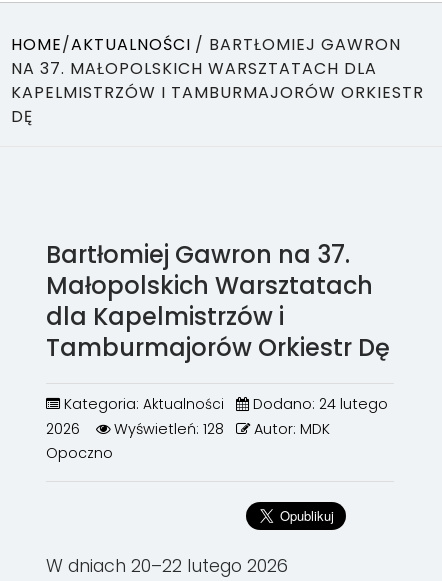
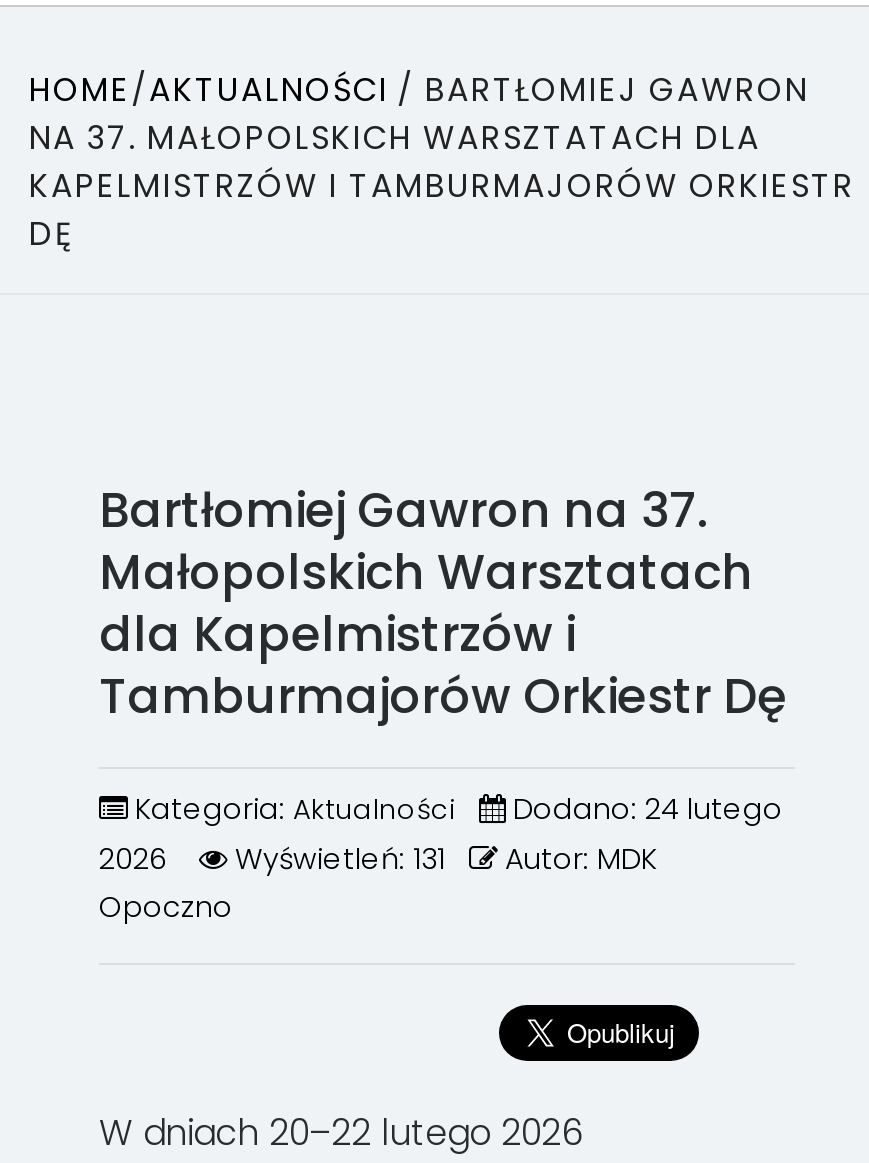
- 2026 Wyświetleń: 128 Autor: MDK
+ 2026 Wyświetleń: 131 Autor: MDK
